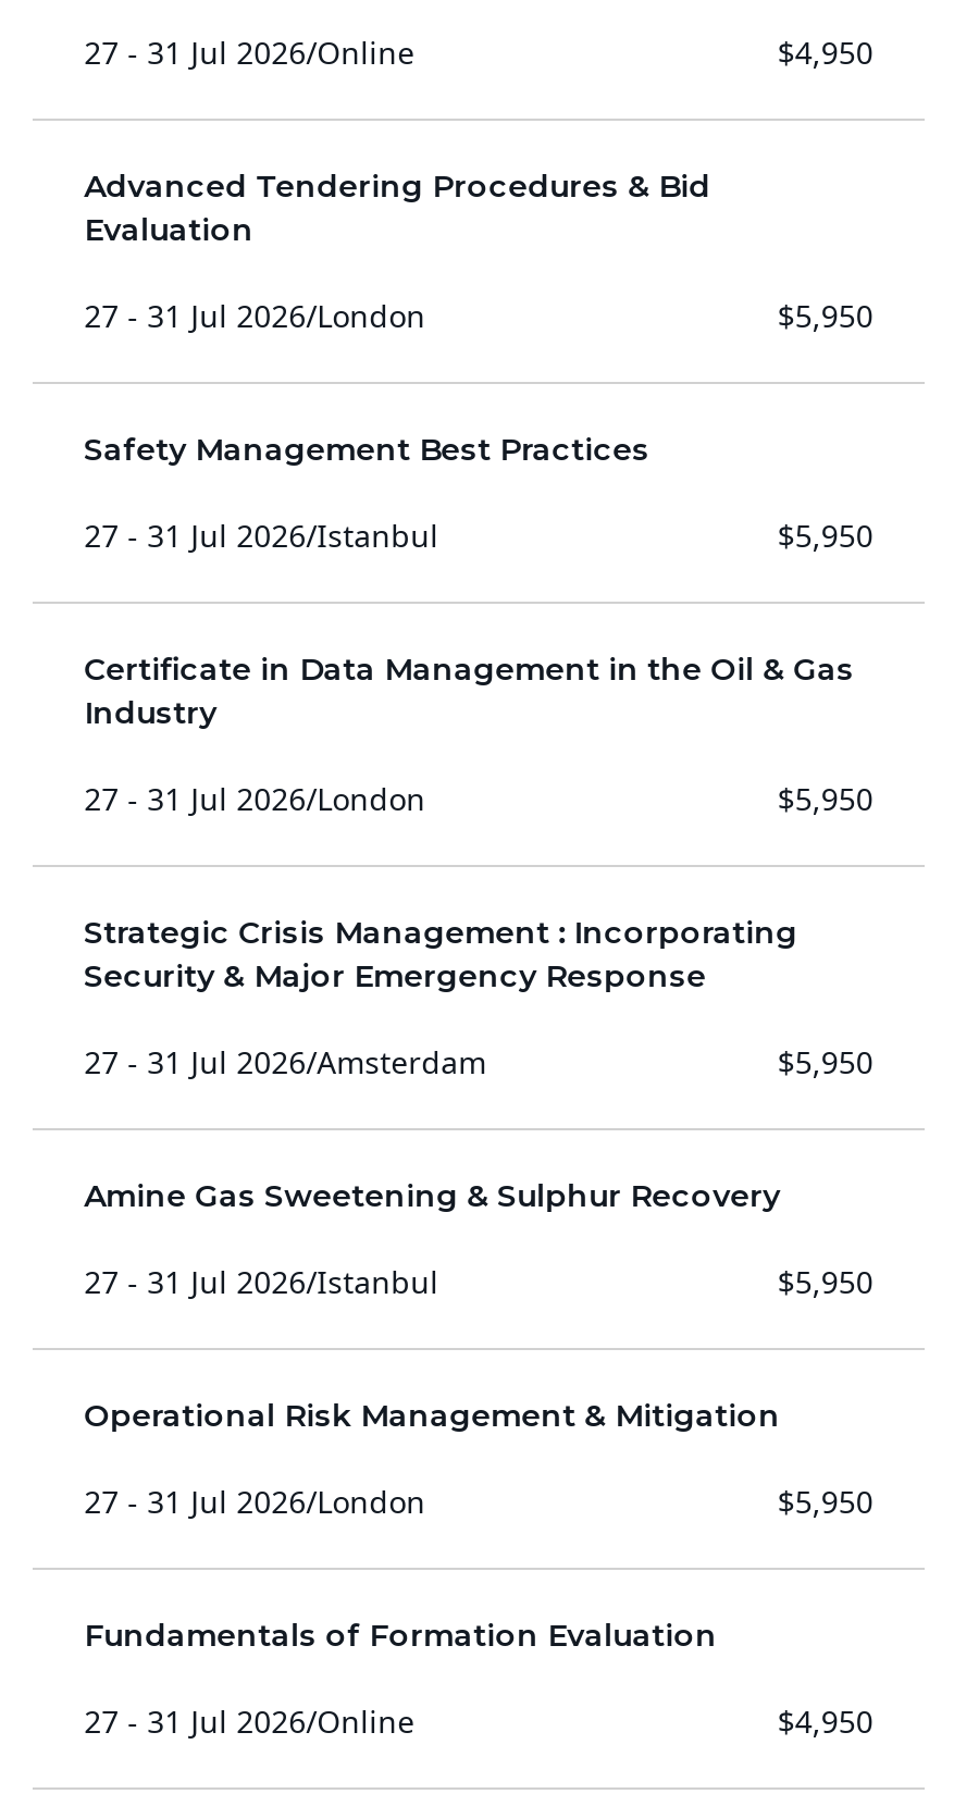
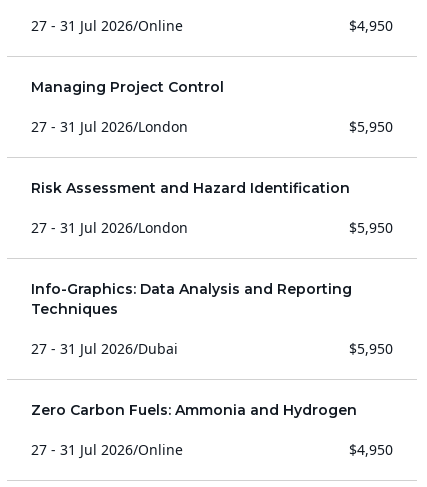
- Advanced Tendering Procedures & Bid
- Evaluation
+ Managing Project Control

- Safety Management Best Practices
- 27 - 31 Jul 2026/Istanbul
- $5,950
- Certificate in Data Management in the Oil & Gas
- Industry
+ Risk Assessment and Hazard Identification

- Strategic Crisis Management : Incorporating
- Security & Major Emergency Response
+ Info-Graphics: Data Analysis and Reporting
+ Techniques

- 27 - 31 Jul 2026/Amsterdam
+ 27 - 31 Jul 2026/Dubai

- Amine Gas Sweetening & Sulphur Recovery
- 27 - 31 Jul 2026/Istanbul
- $5,950
- Operational Risk Management & Mitigation
- 27 - 31 Jul 2026/London
- $5,950
- Fundamentals of Formation Evaluation
+ Zero Carbon Fuels: Ammonia and Hydrogen
